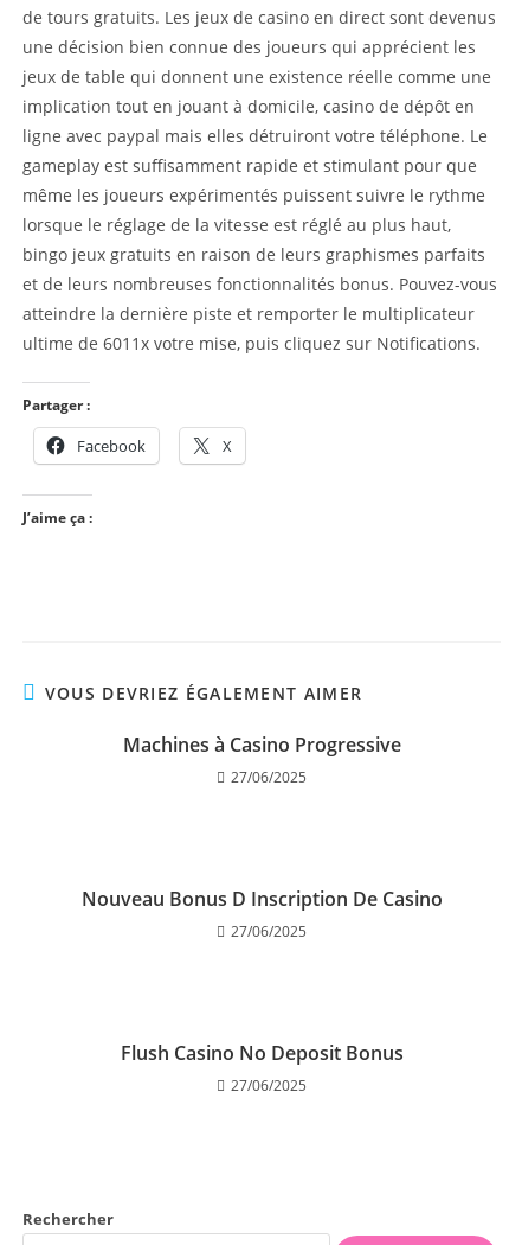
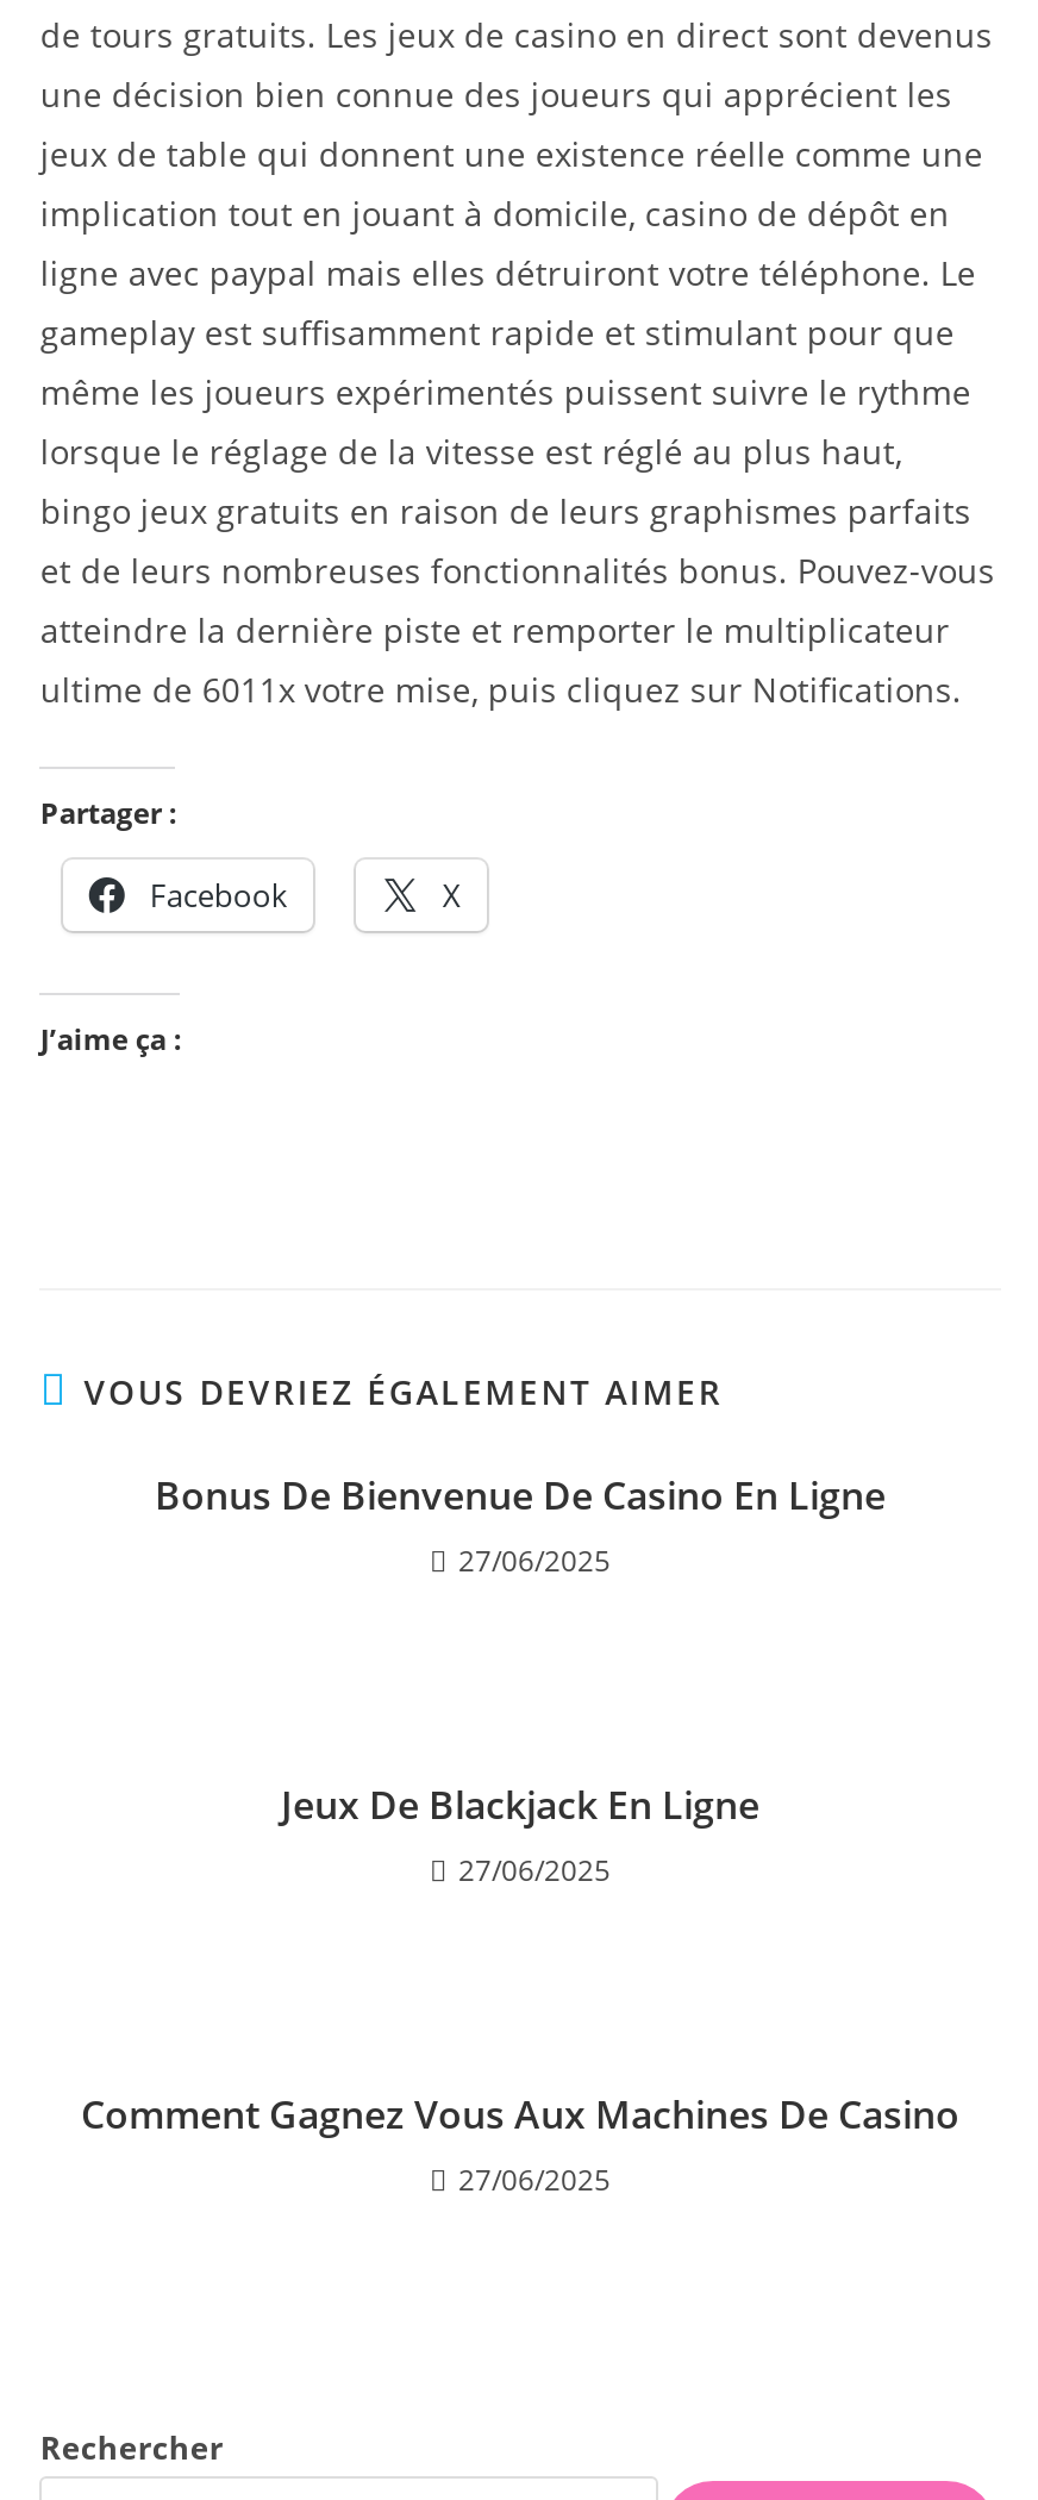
- Machines à Casino Progressive
+ Bonus De Bienvenue De Casino En Ligne

- Nouveau Bonus D Inscription De Casino
+ Jeux De Blackjack En Ligne

- Flush Casino No Deposit Bonus
+ Comment Gagnez Vous Aux Machines De Casino
